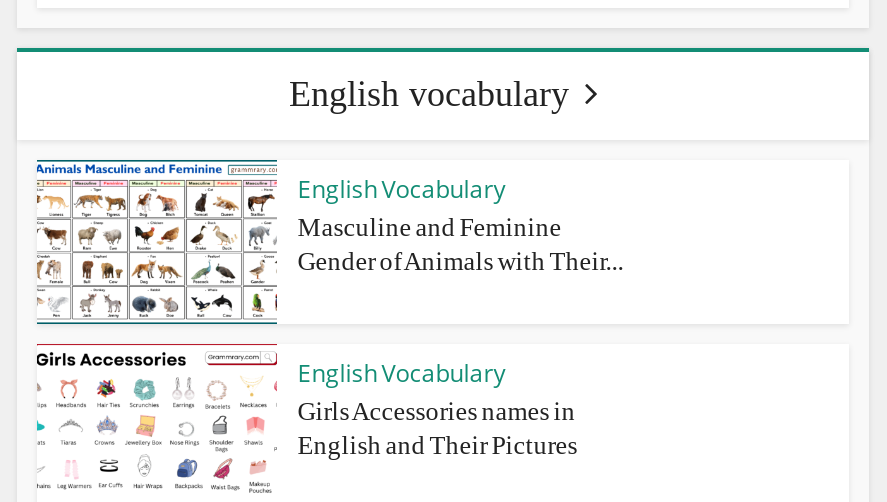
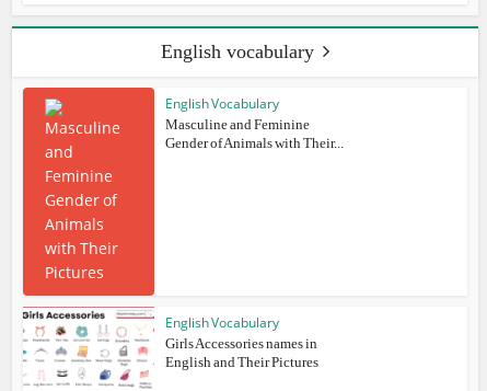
- [image]
+ [image]
